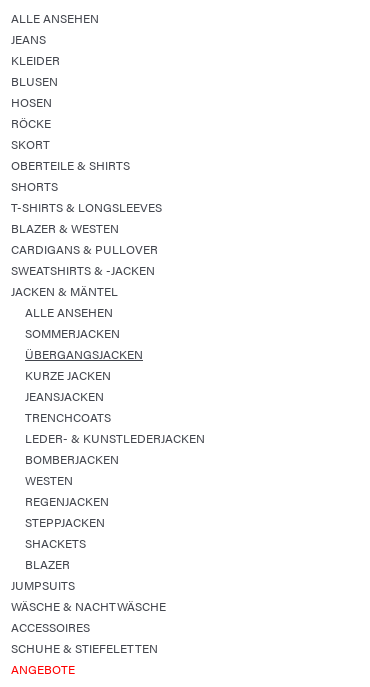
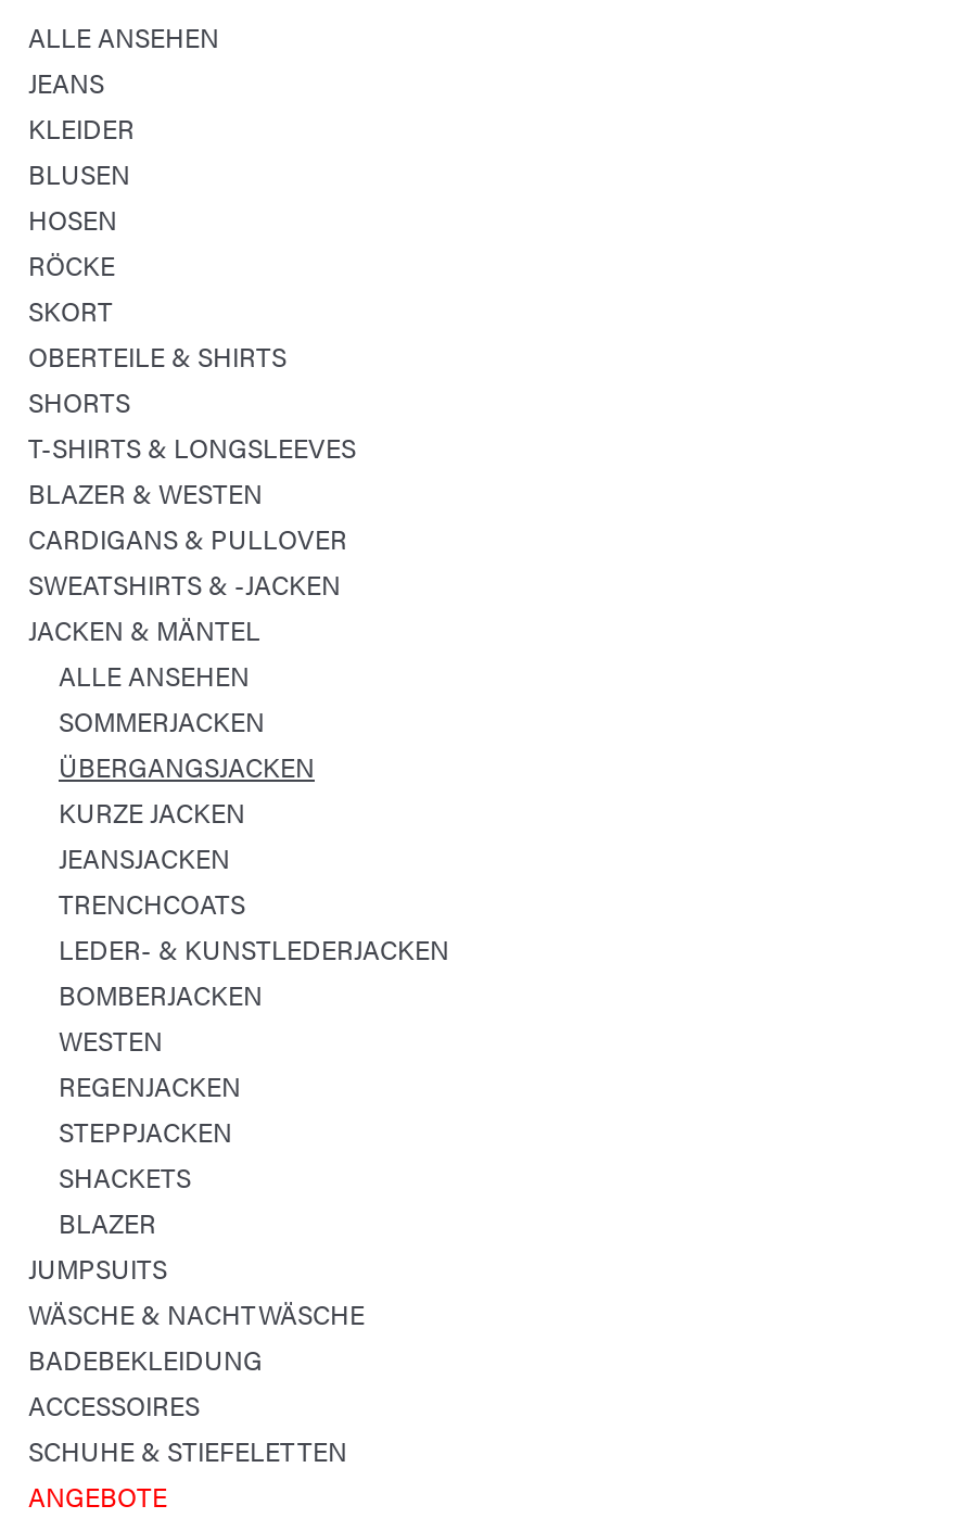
+ BADEBEKLEIDUNG
